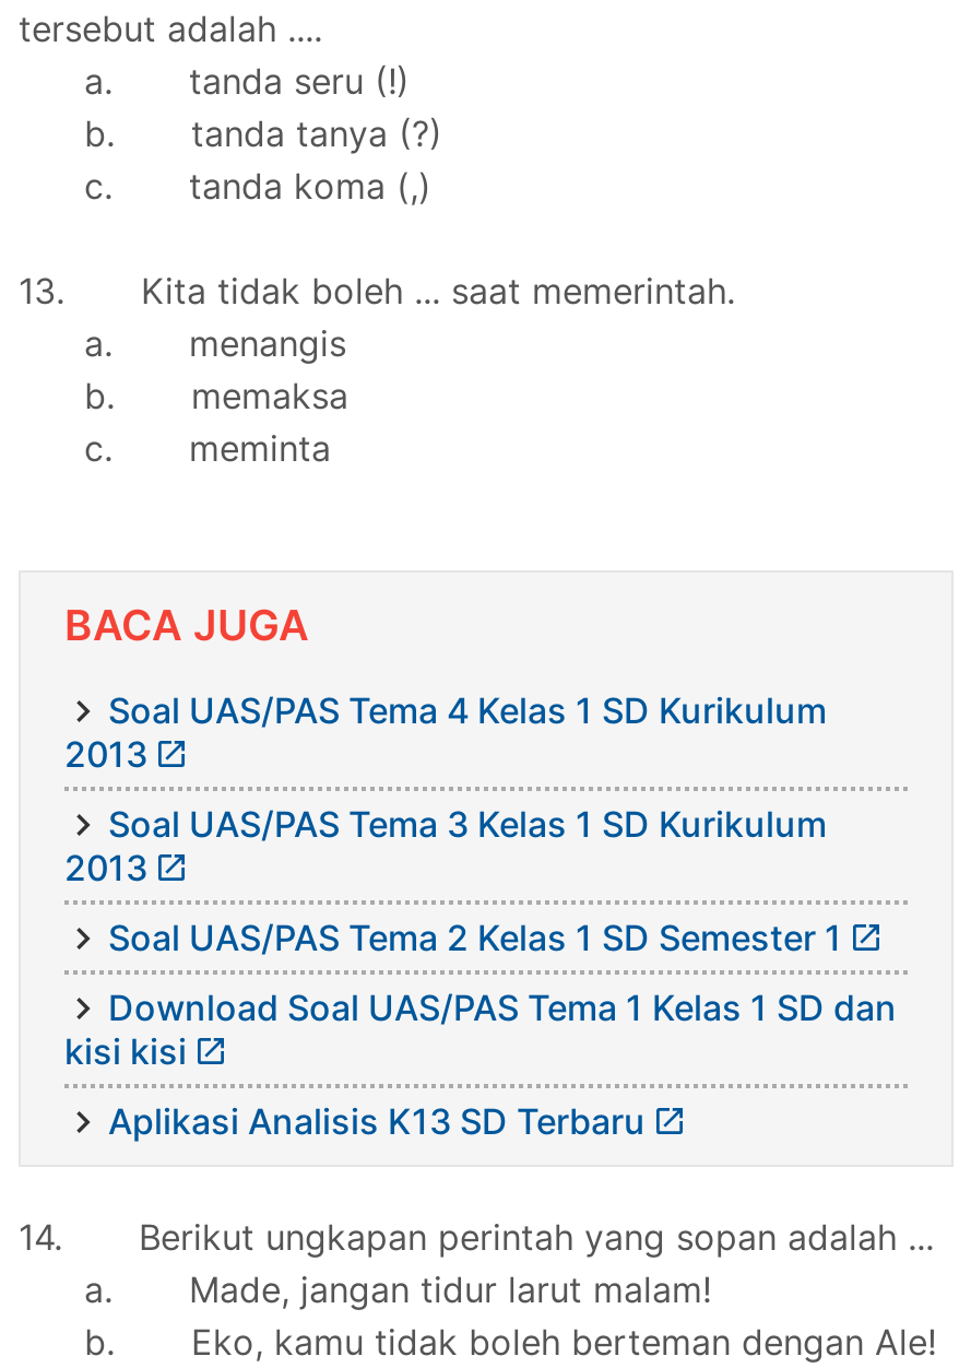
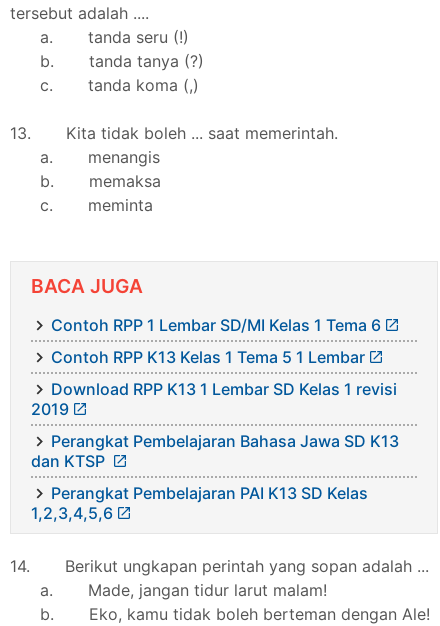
- Soal UAS/PAS Tema 4 Kelas 1 SD Kurikulum
- 2013
+ Contoh RPP 1 Lembar SD/MI Kelas 1 Tema 6

- Soal UAS/PAS Tema 3 Kelas 1 SD Kurikulum
- 2013
+ Contoh RPP K13 Kelas 1 Tema 5 1 Lembar

- Soal UAS/PAS Tema 2 Kelas 1 SD Semester 1
+ Download RPP K13 1 Lembar SD Kelas 1 revisi
+ 2019

- Download Soal UAS/PAS Tema 1 Kelas 1 SD dan
- kisi kisi
+ Perangkat Pembelajaran Bahasa Jawa SD K13
+ dan KTSP

- Aplikasi Analisis K13 SD Terbaru
+ Perangkat Pembelajaran PAI K13 SD Kelas
+ 1,2,3,4,5,6
